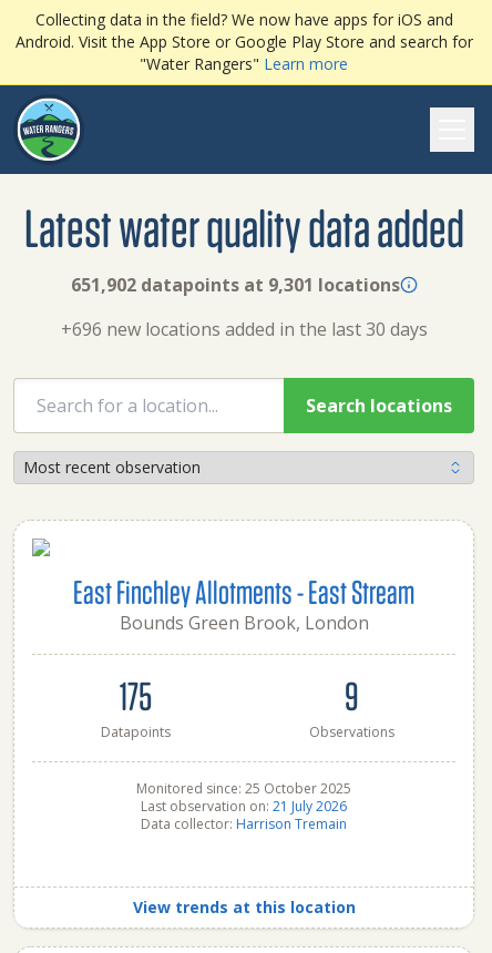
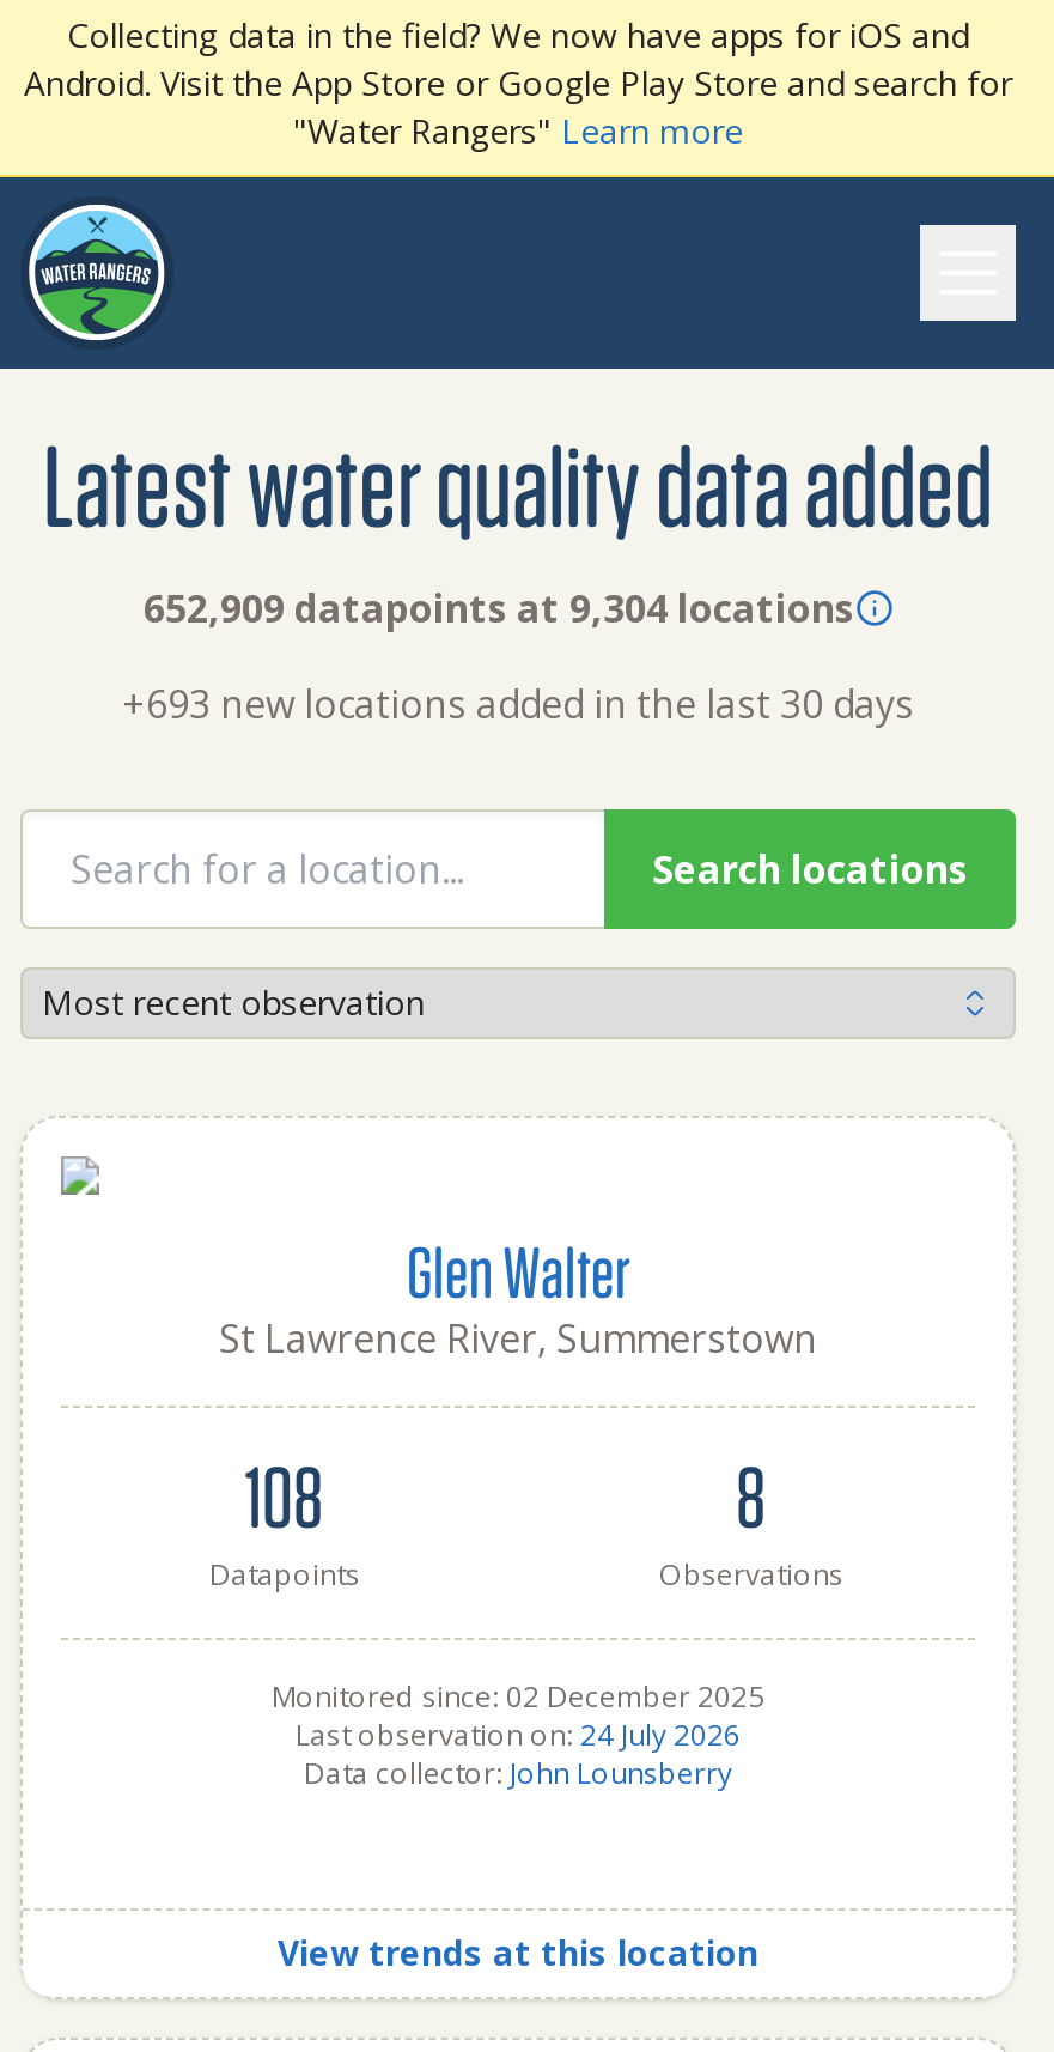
- 651,902 datapoints at 9,301 locations
+ 652,909 datapoints at 9,304 locations

- +696 new locations added in the last 30 days
+ +693 new locations added in the last 30 days

- East Finchley Allotments - East Stream
- Bounds Green Brook, London
+ Glen Walter
+ St Lawrence River, Summerstown

- 175
+ 108

- 9
+ 8

- Monitored since: 25 October 2025
+ Monitored since: 02 December 2025

- Last observation on: 21 July 2026
+ Last observation on: 24 July 2026

- Data collector: Harrison Tremain
+ Data collector: John Lounsberry
